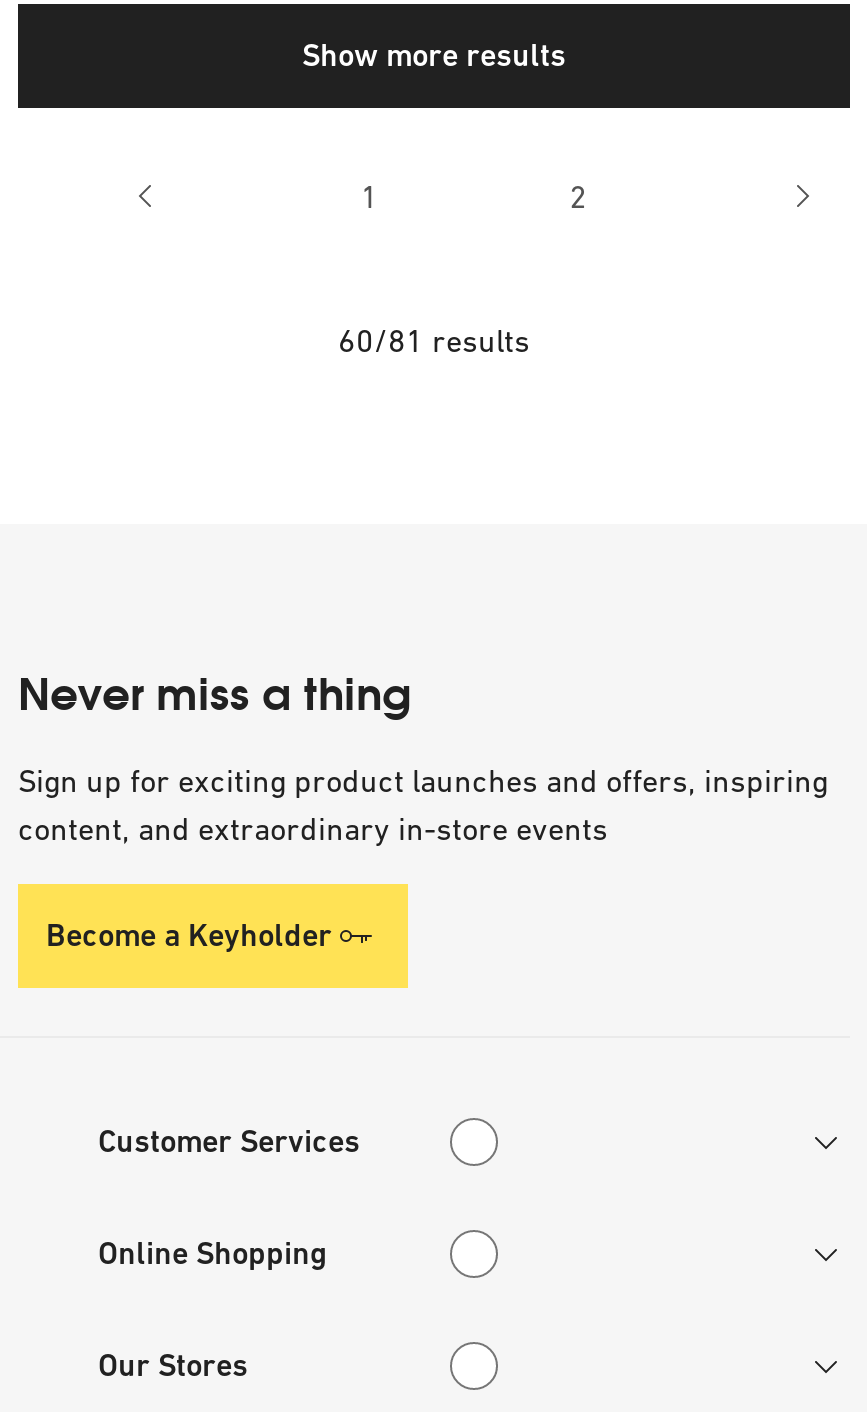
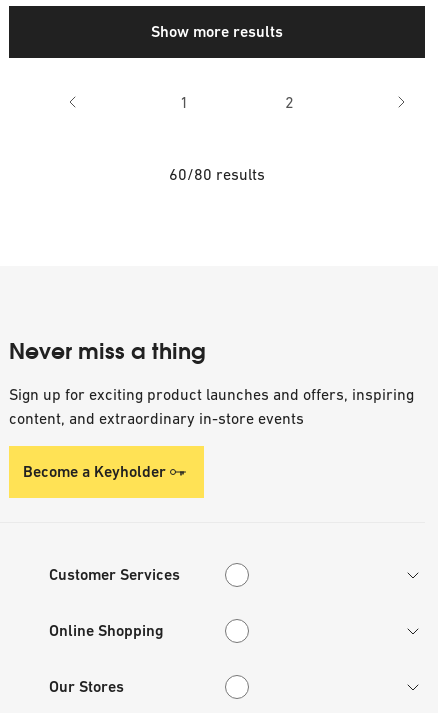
- 60/81 results
+ 60/80 results
